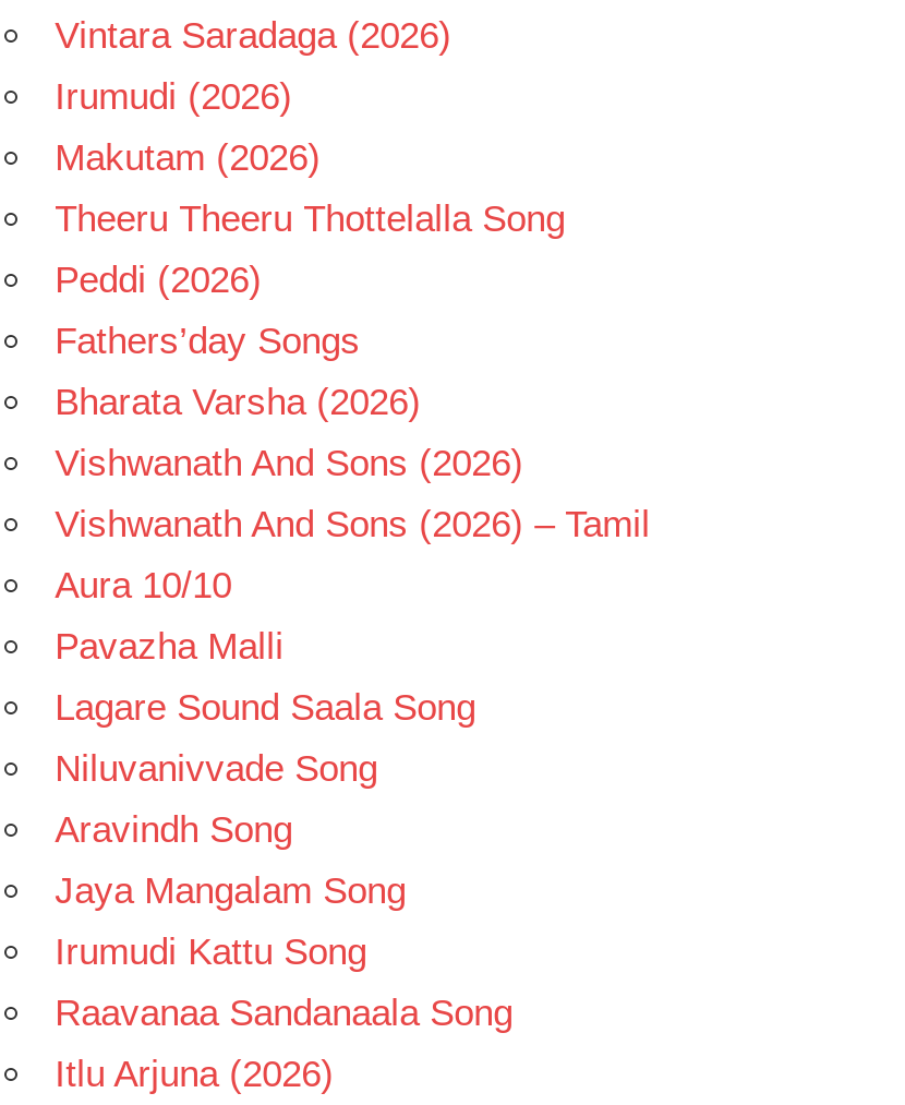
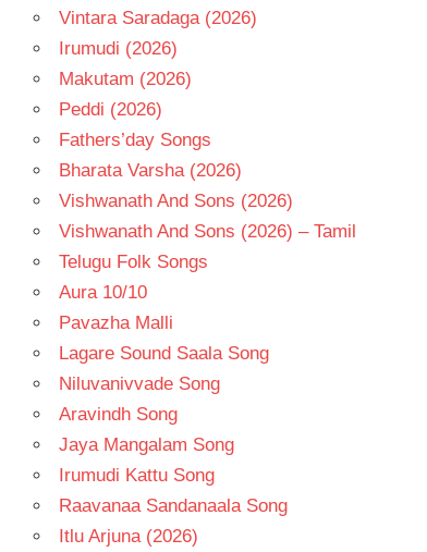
- Theeru Theeru Thottelalla Song

moved up: Peddi (2026) | Fathers’day Songs | Bharata Varsha (2026) | Vishwanath And Sons (2026) | Vishwanath And Sons (2026) – Tamil

+ Telugu Folk Songs
